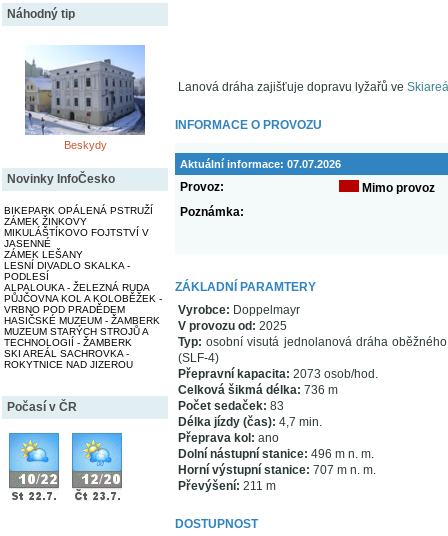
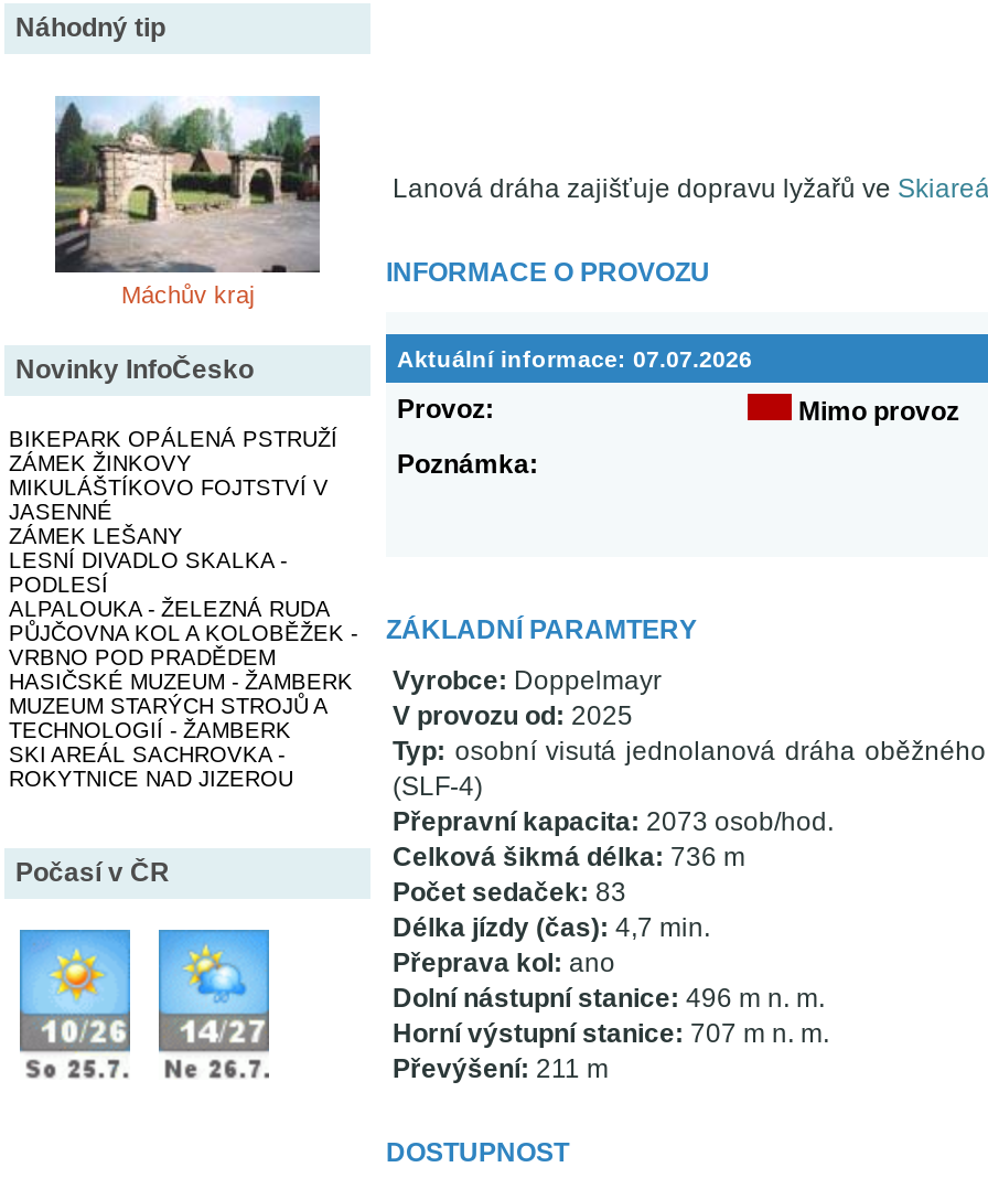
- [image]
- Beskydy
+ [image]
+ Máchův kraj

- [image]
+ [image]

- [image]
+ [image]
